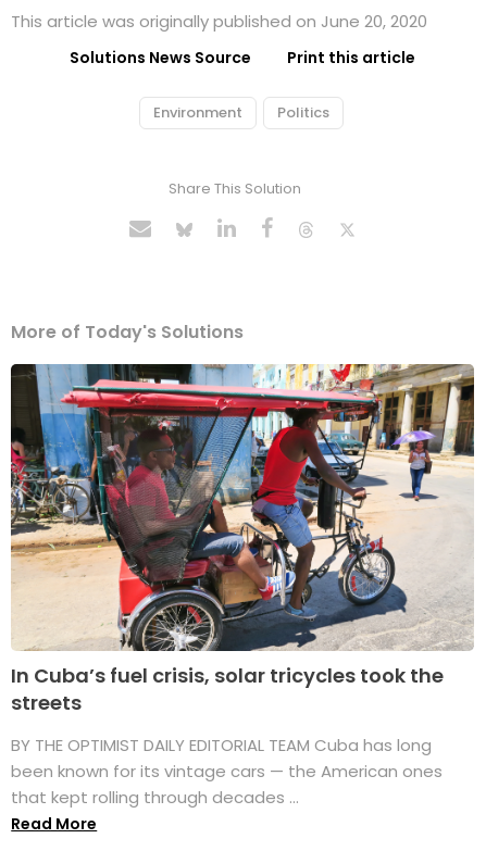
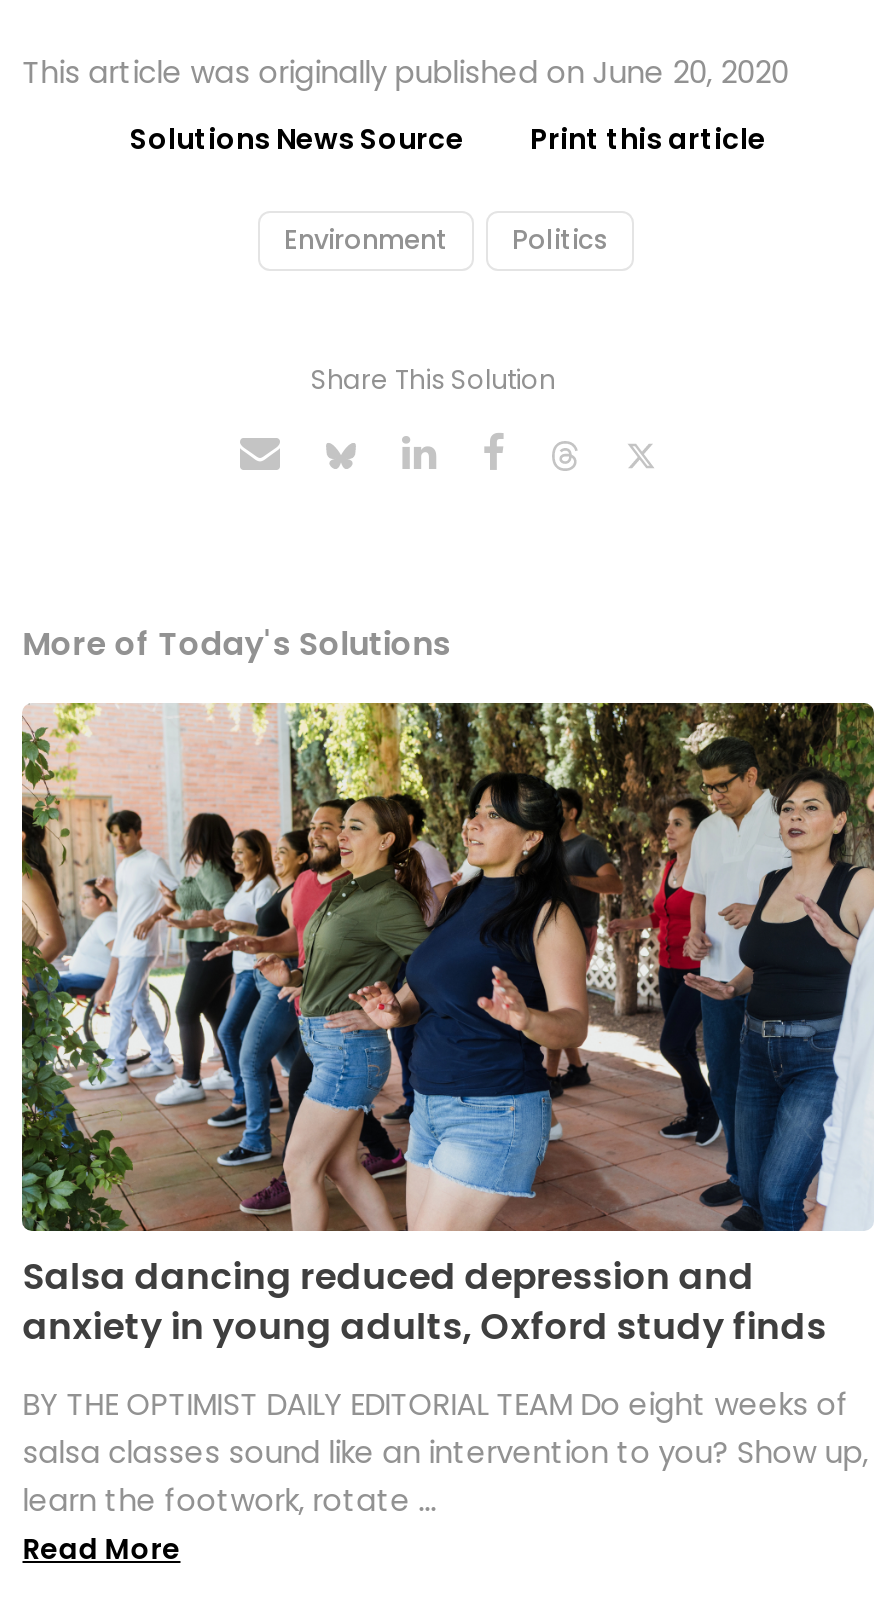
- [image]
- In Cuba’s fuel crisis, solar tricycles took the
- streets
+ [image]
+ Salsa dancing reduced depression and
+ anxiety in young adults, Oxford study finds

- BY THE OPTIMIST DAILY EDITORIAL TEAM Cuba has long
- been known for its vintage cars — the American ones
- that kept rolling through decades ...
+ BY THE OPTIMIST DAILY EDITORIAL TEAM Do eight weeks of
+ salsa classes sound like an intervention to you? Show up,
+ learn the footwork, rotate ...
